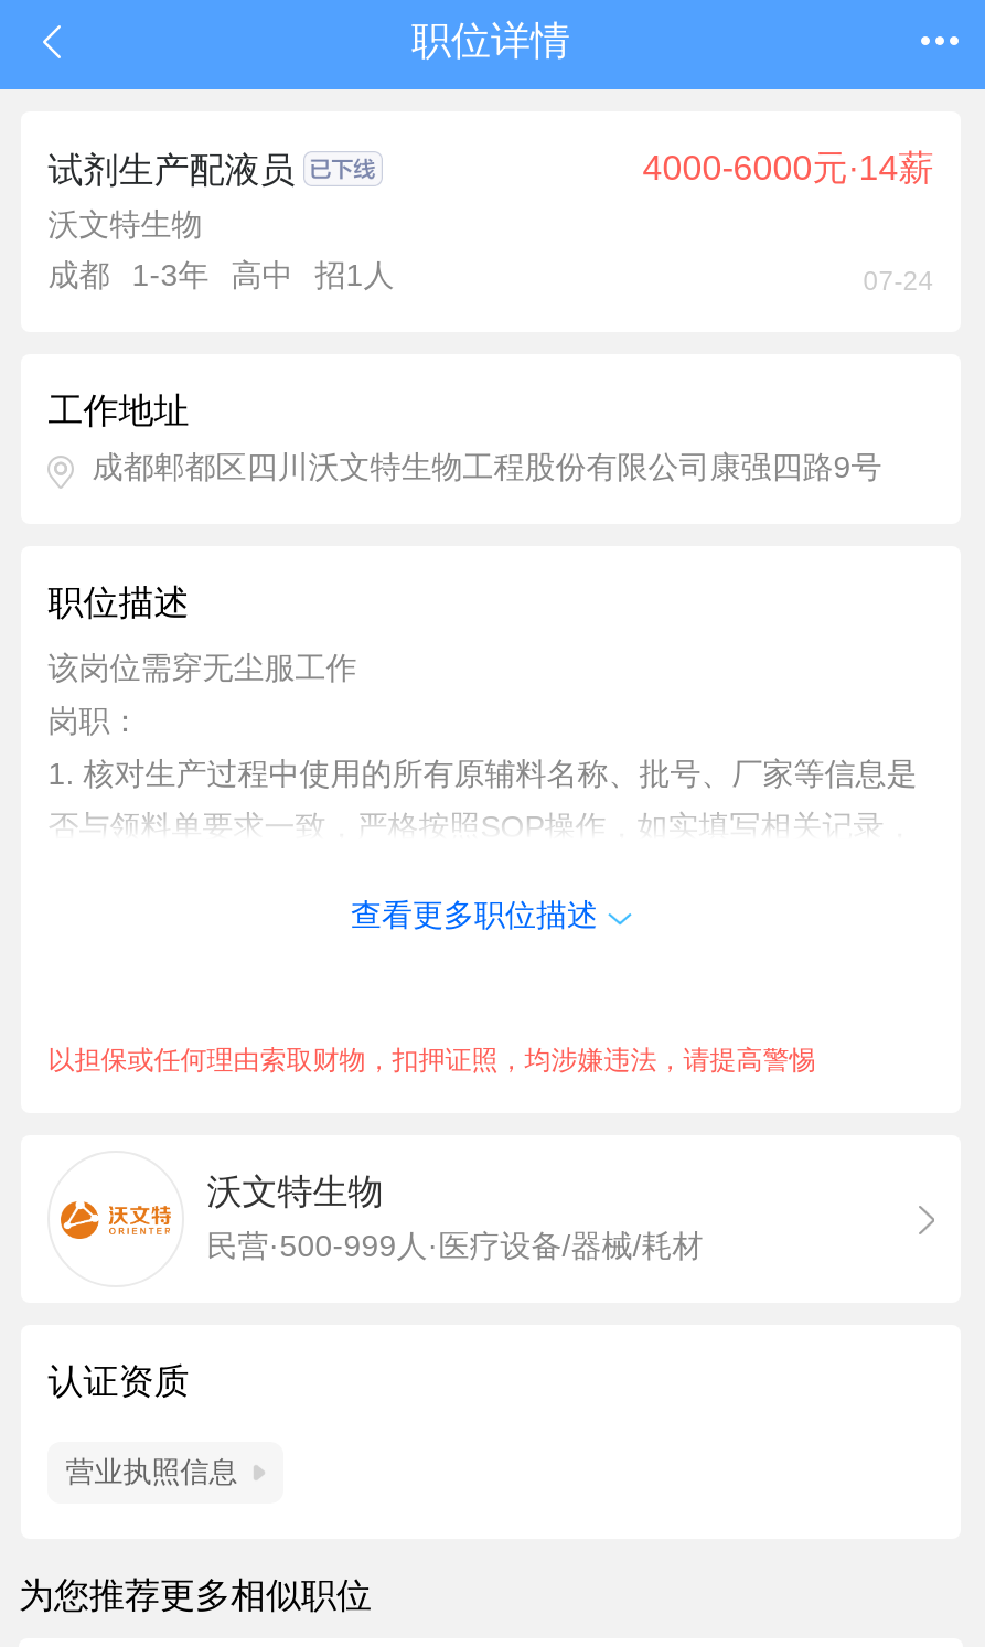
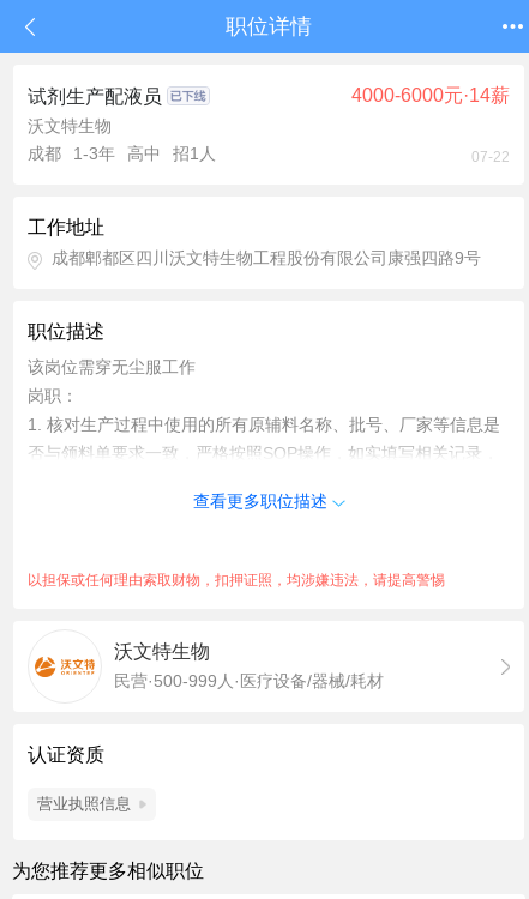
- 07-24
+ 07-22
